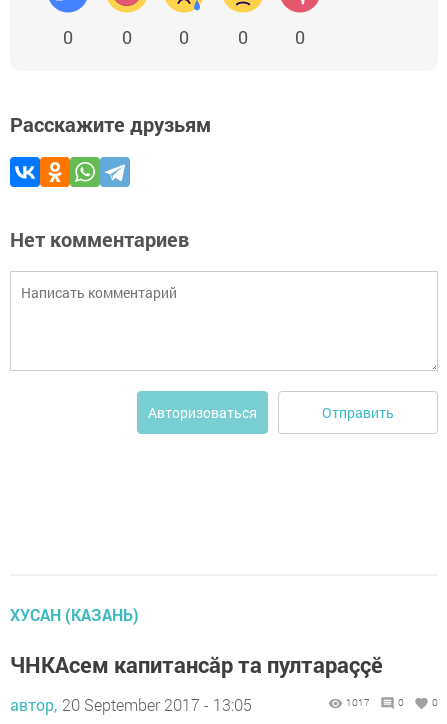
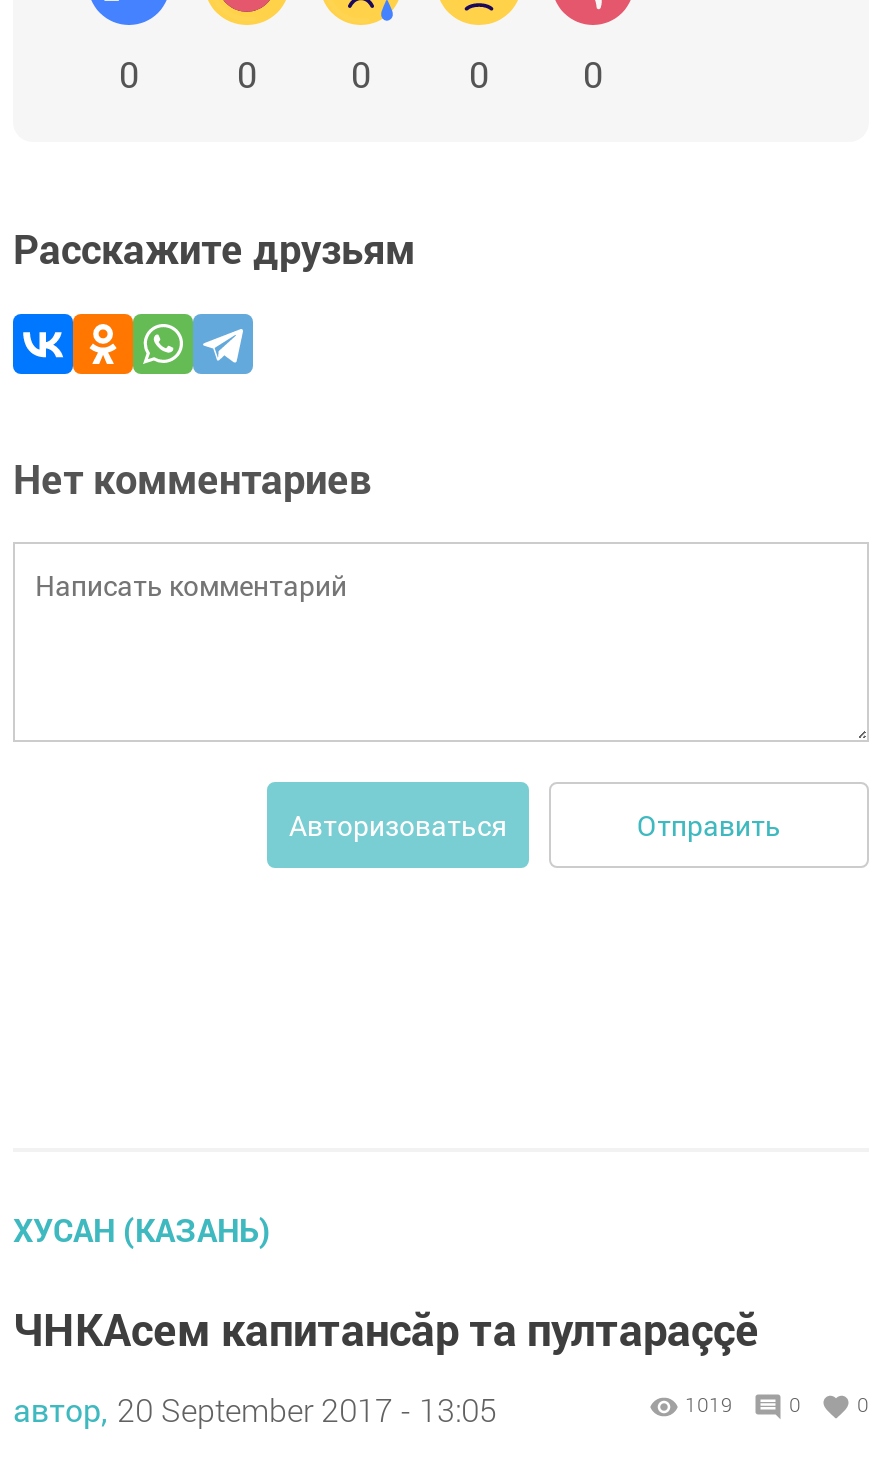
- 1017
+ 1019
